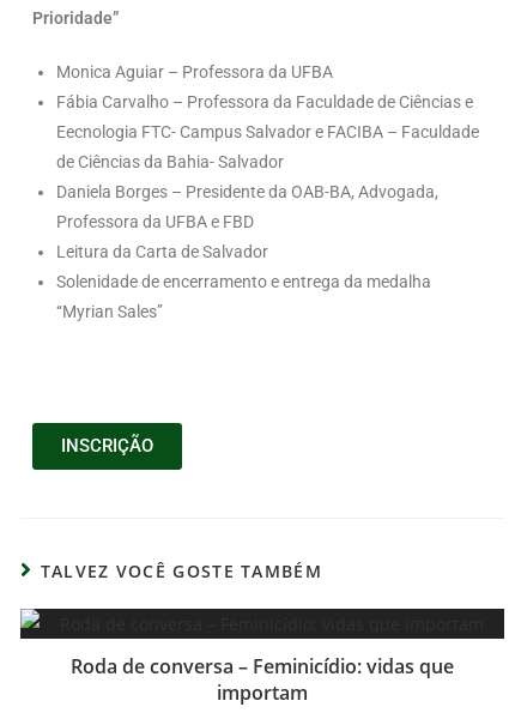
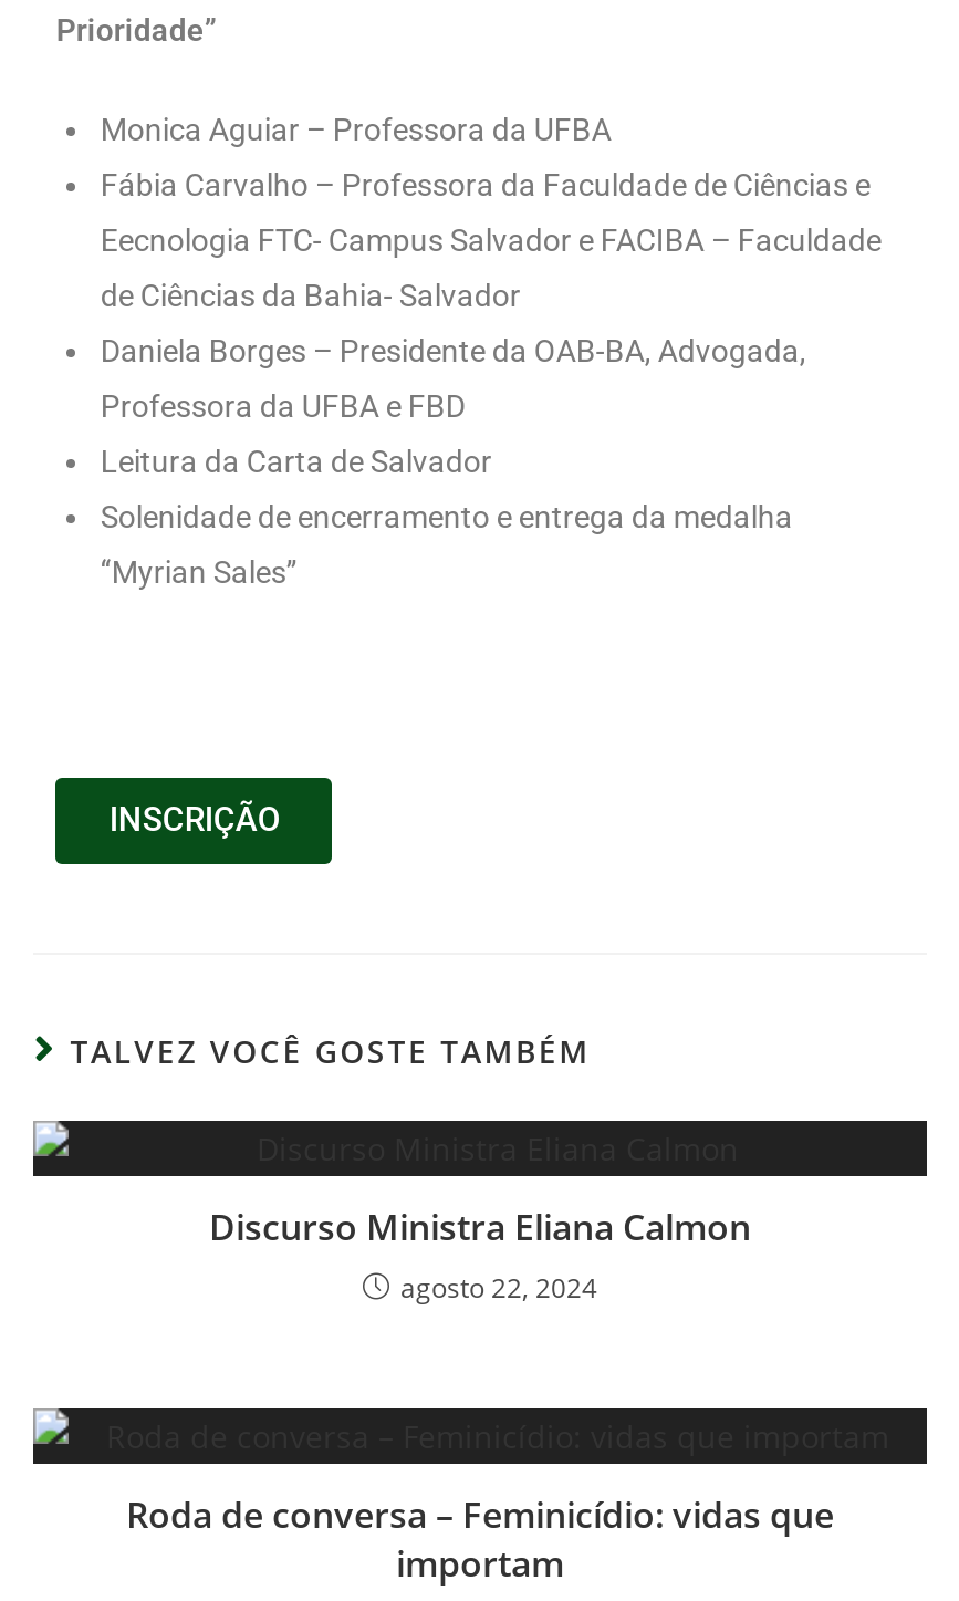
+ Discurso Ministra Eliana Calmon
+ agosto 22, 2024
